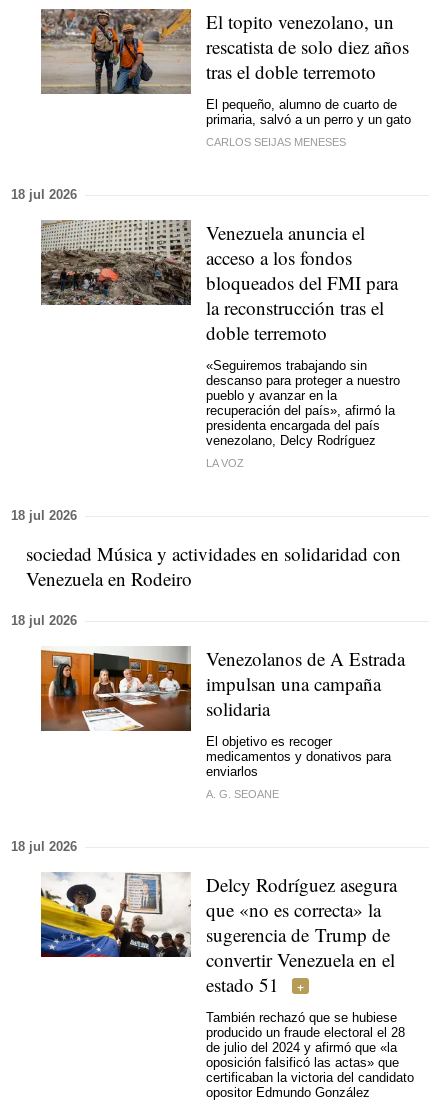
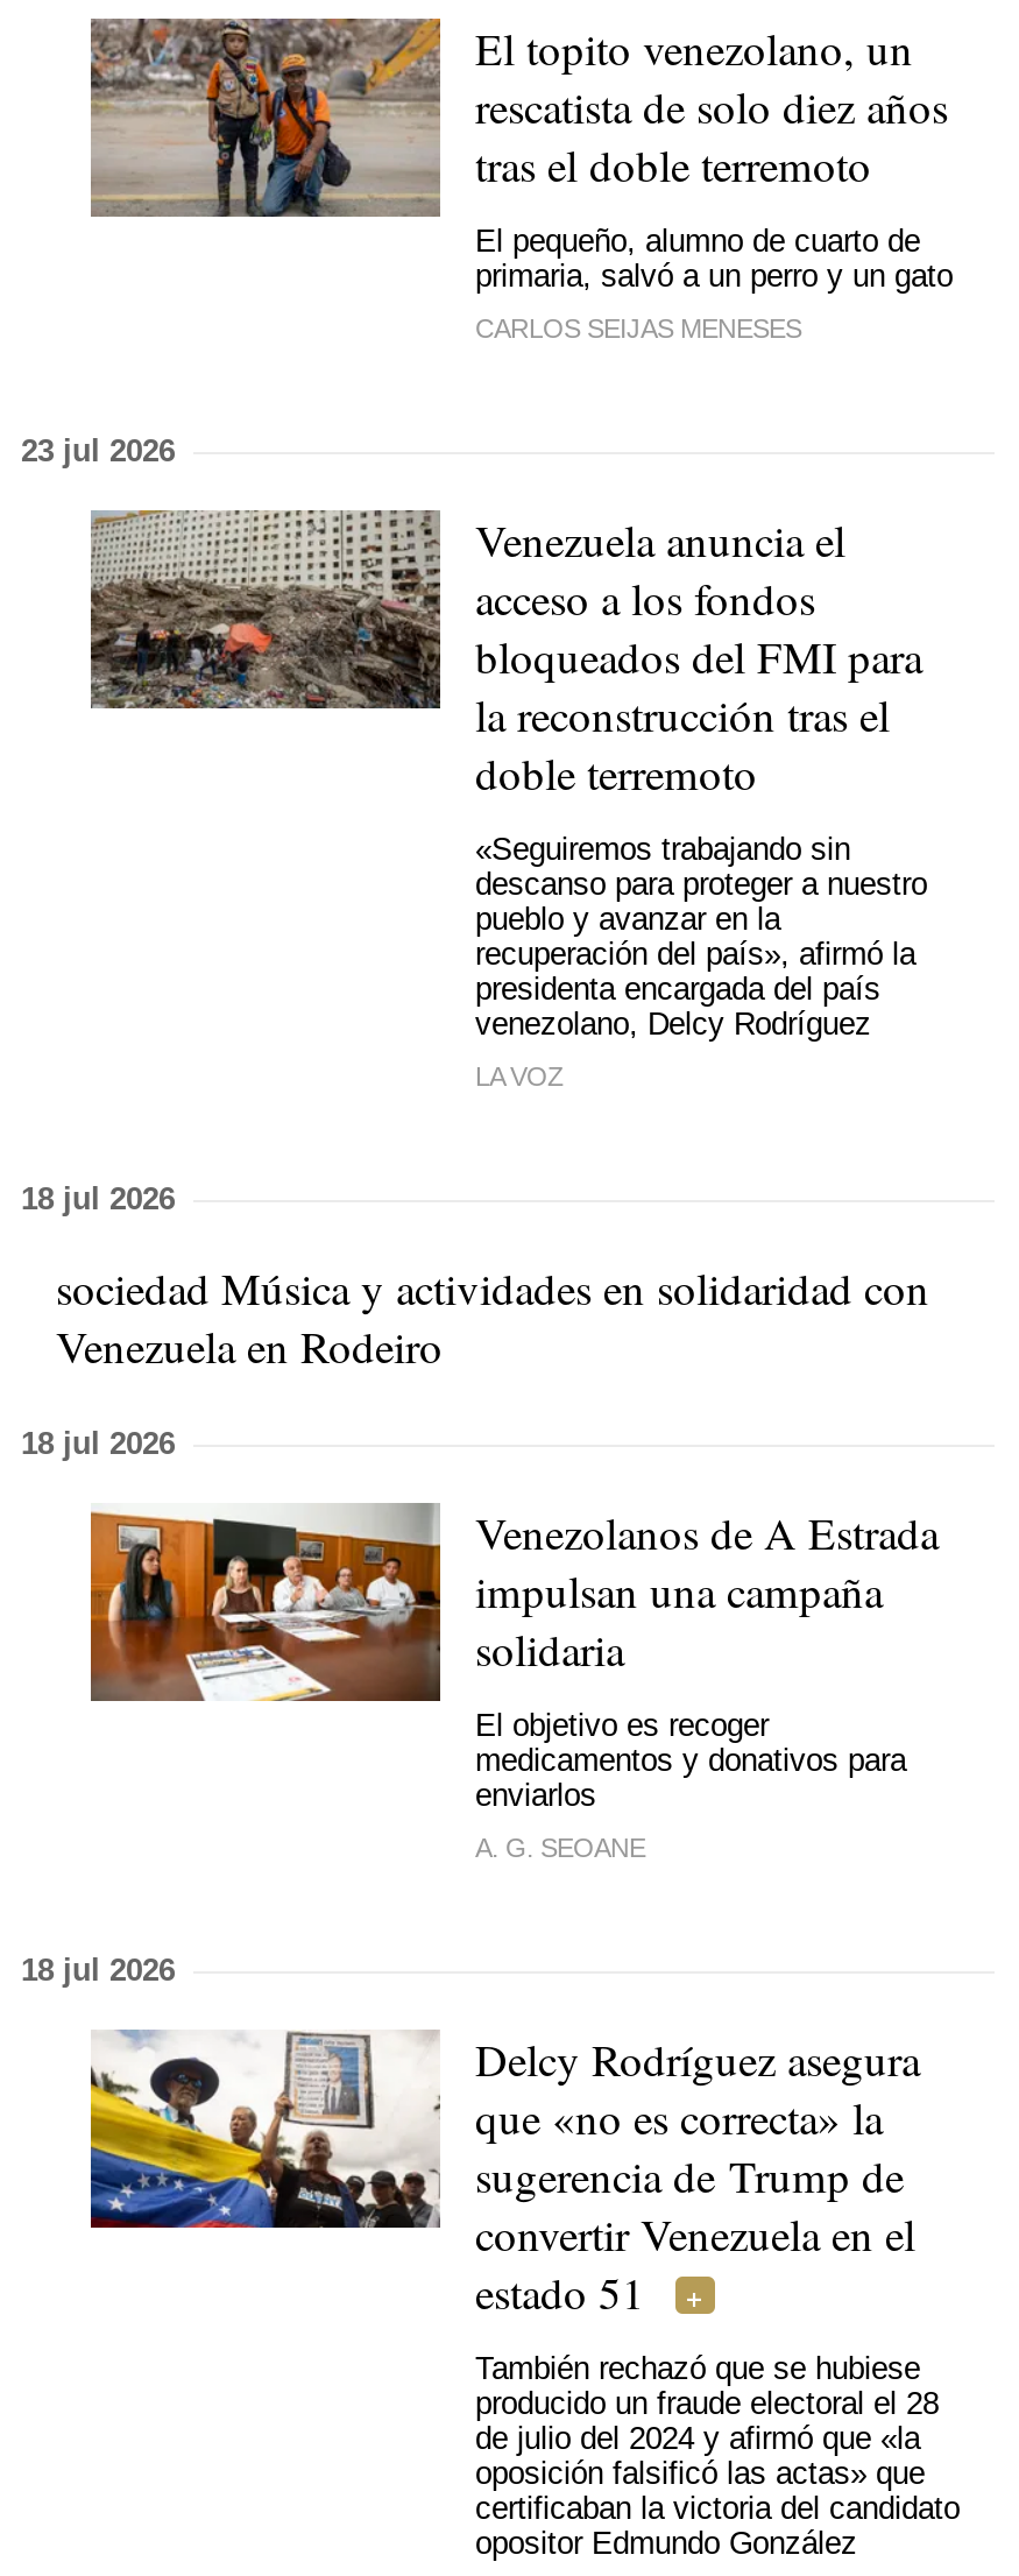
- 18 jul 2026
+ 23 jul 2026
